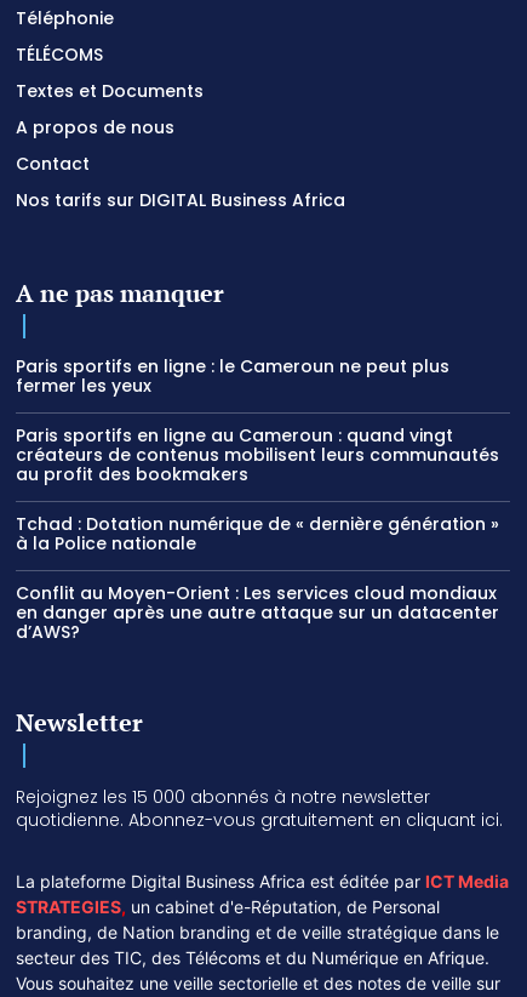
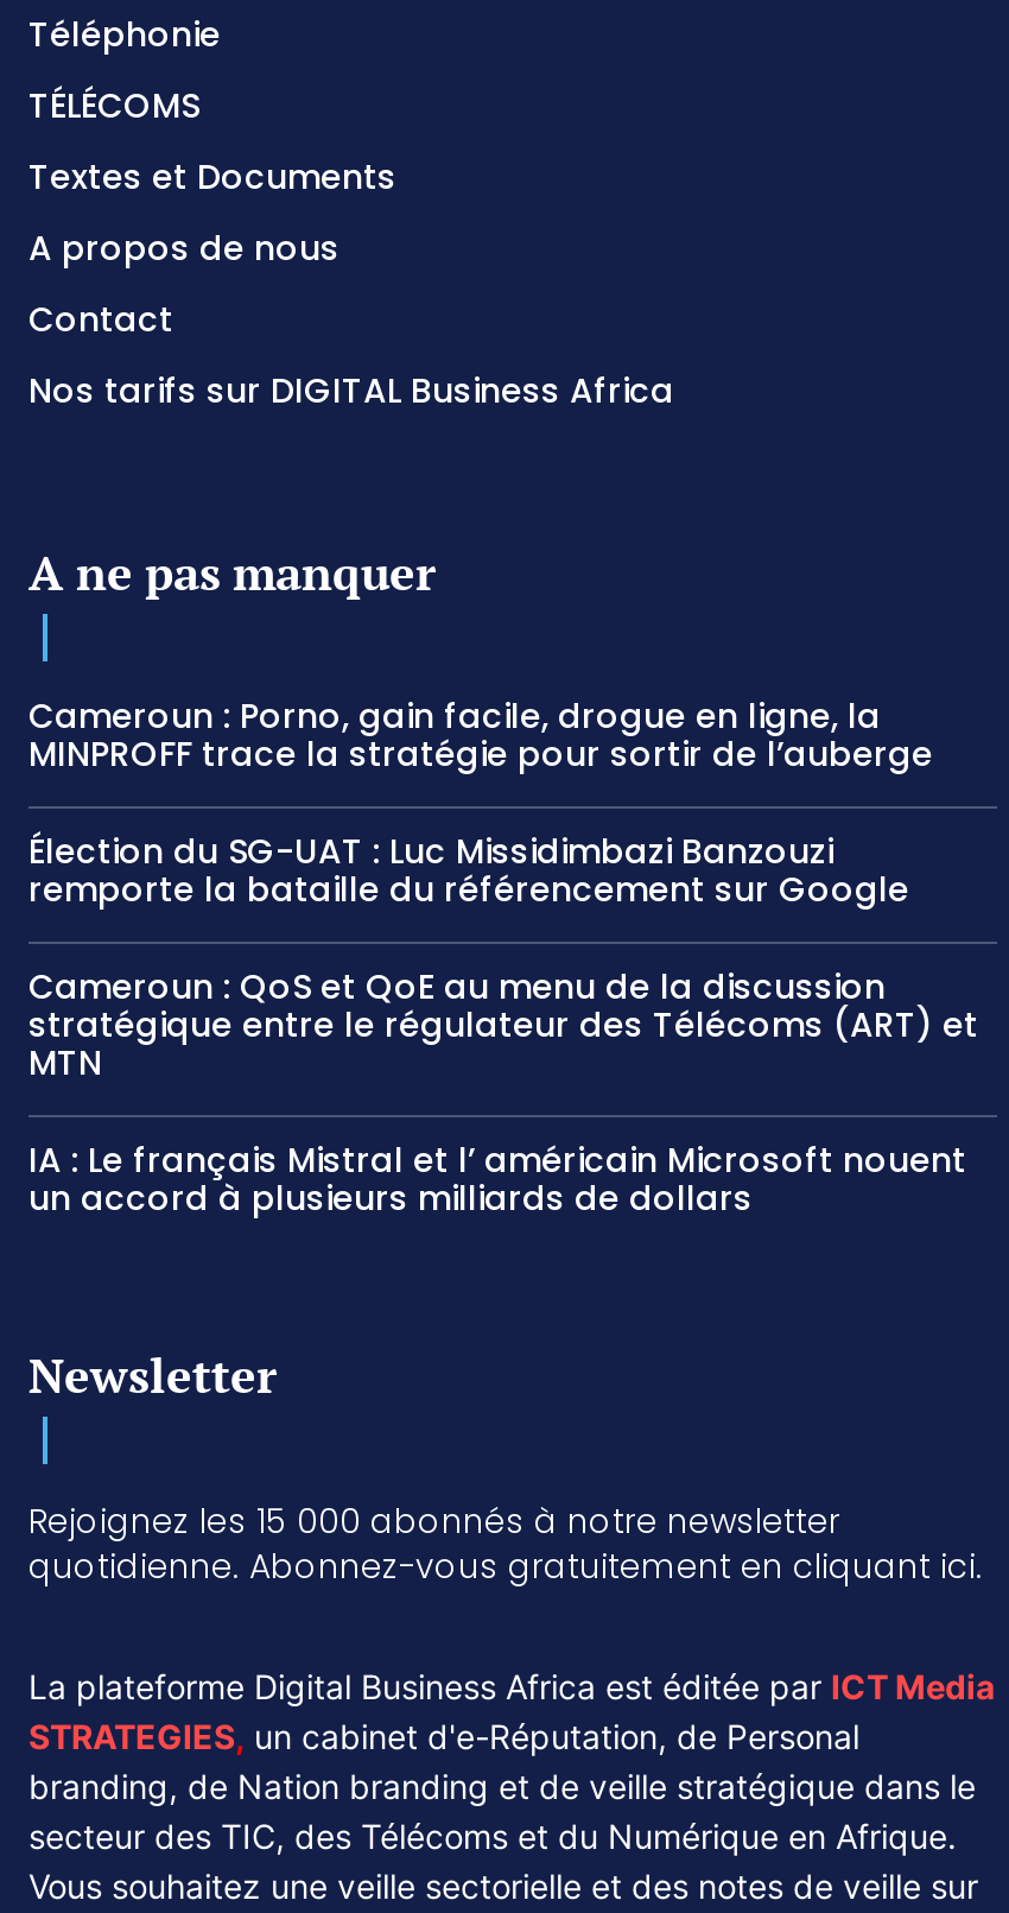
- Paris sportifs en ligne : le Cameroun ne peut plus
- fermer les yeux
+ Cameroun : Porno, gain facile, drogue en ligne, la
+ MINPROFF trace la stratégie pour sortir de l’auberge

- Paris sportifs en ligne au Cameroun : quand vingt
- créateurs de contenus mobilisent leurs communautés
- au profit des bookmakers
+ Élection du SG-UAT : Luc Missidimbazi Banzouzi
+ remporte la bataille du référencement sur Google

- Tchad : Dotation numérique de « dernière génération »
- à la Police nationale
+ Cameroun : QoS et QoE au menu de la discussion
+ stratégique entre le régulateur des Télécoms (ART) et
+ MTN

- Conflit au Moyen-Orient : Les services cloud mondiaux
- en danger après une autre attaque sur un datacenter
- d’AWS?
+ IA : Le français Mistral et l’ américain Microsoft nouent
+ un accord à plusieurs milliards de dollars
